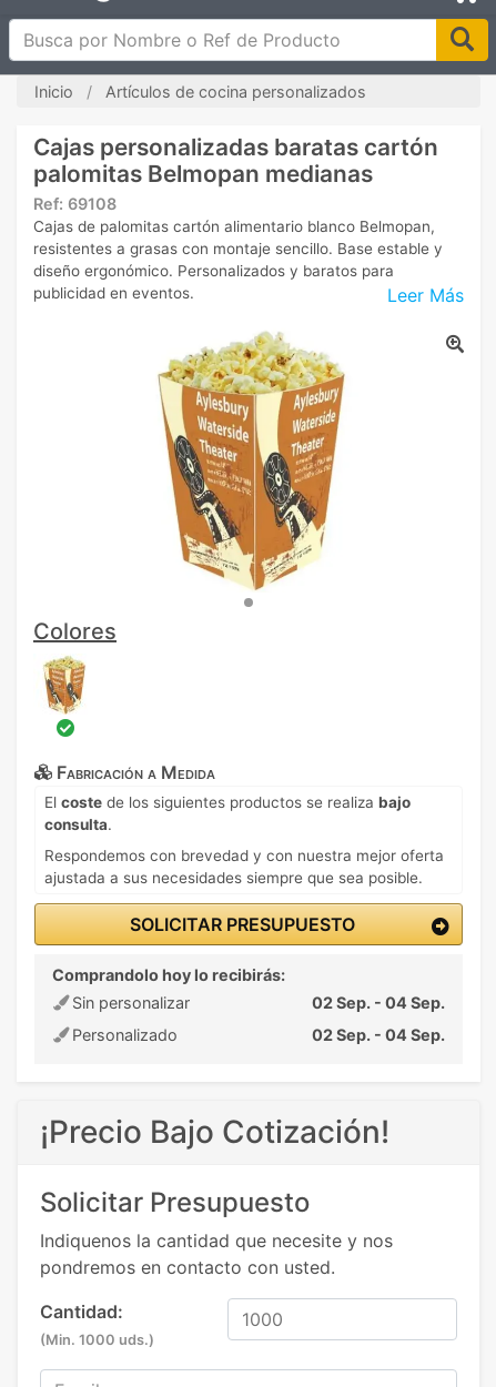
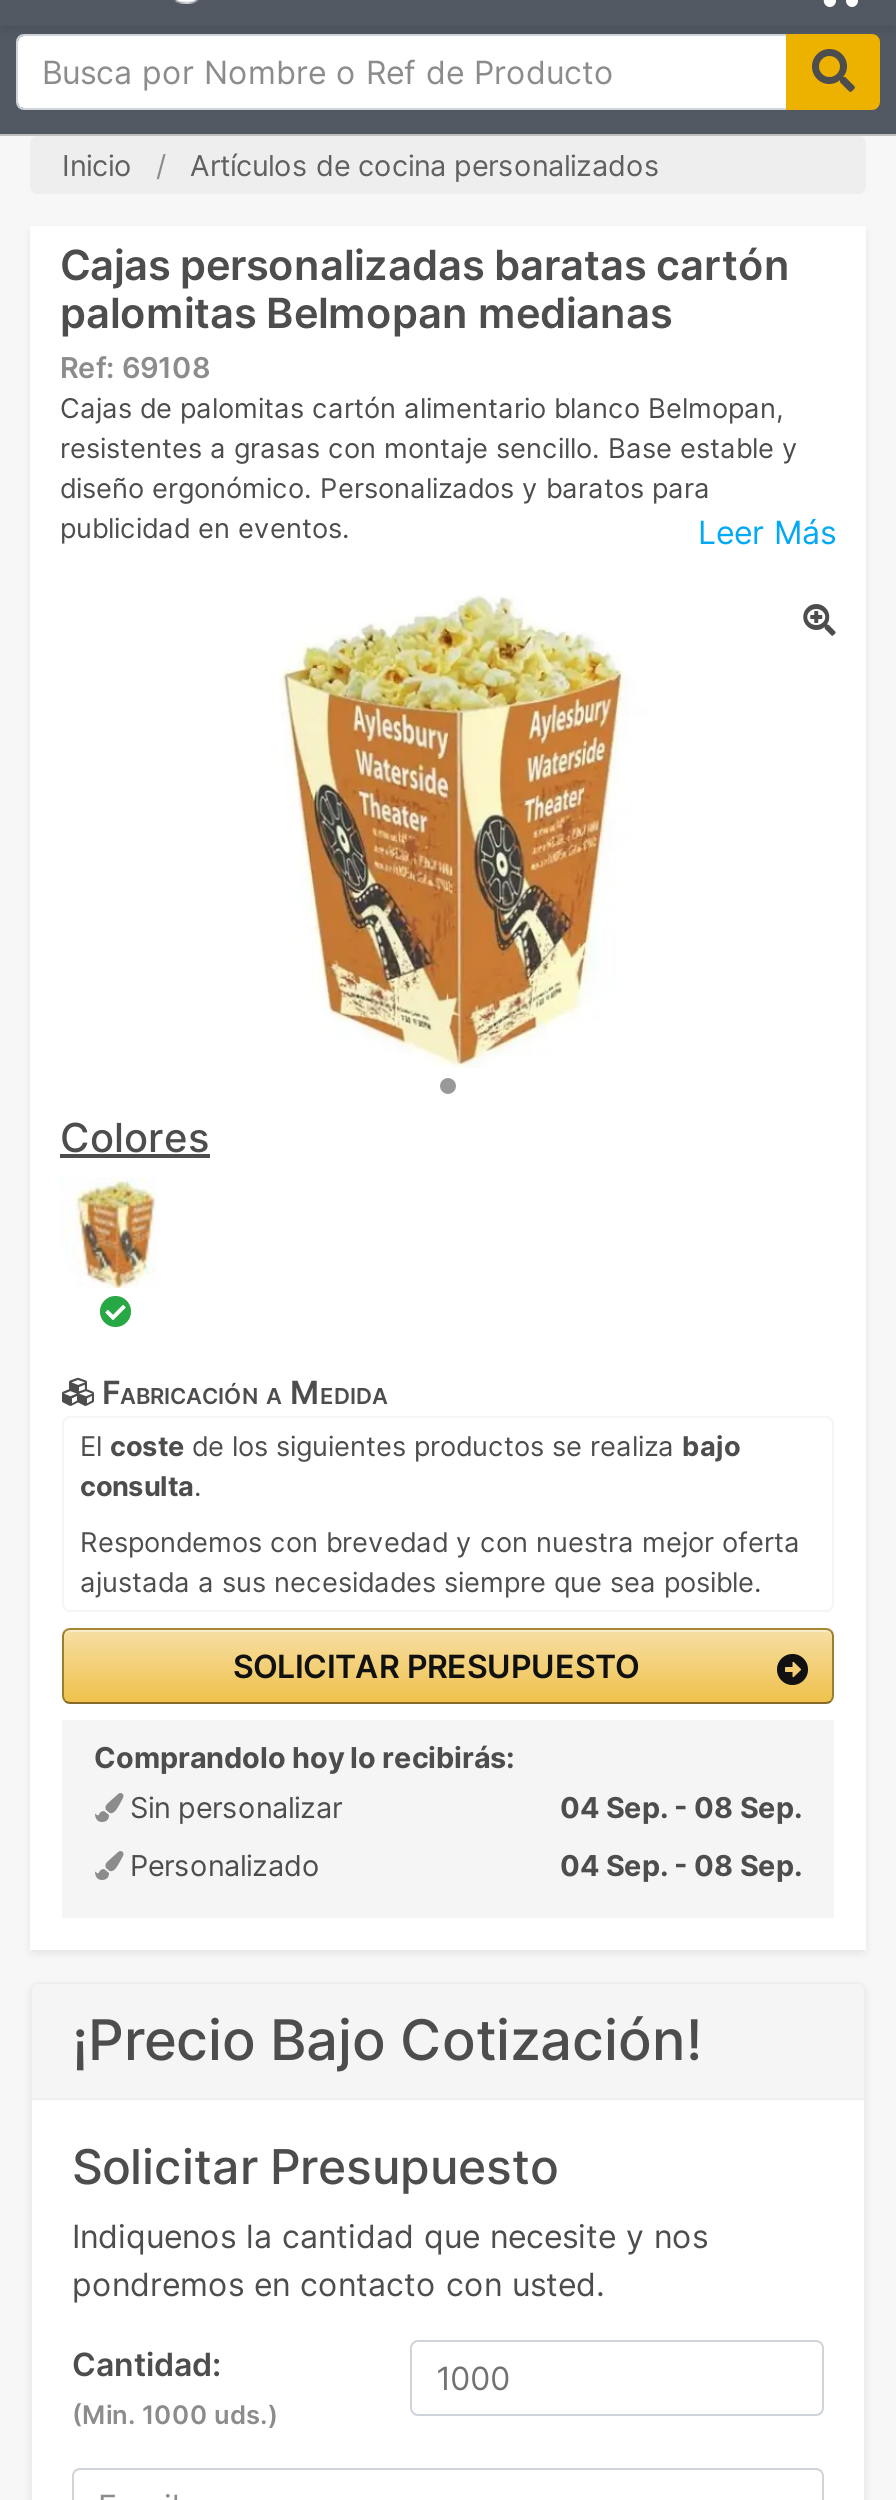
- 02 Sep. - 04 Sep.
+ 04 Sep. - 08 Sep.

- 02 Sep. - 04 Sep.
+ 04 Sep. - 08 Sep.
